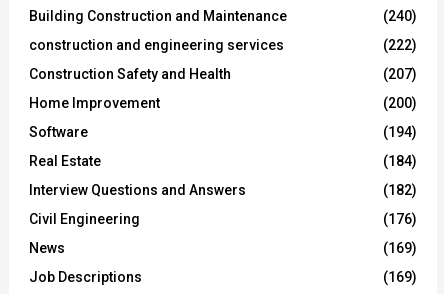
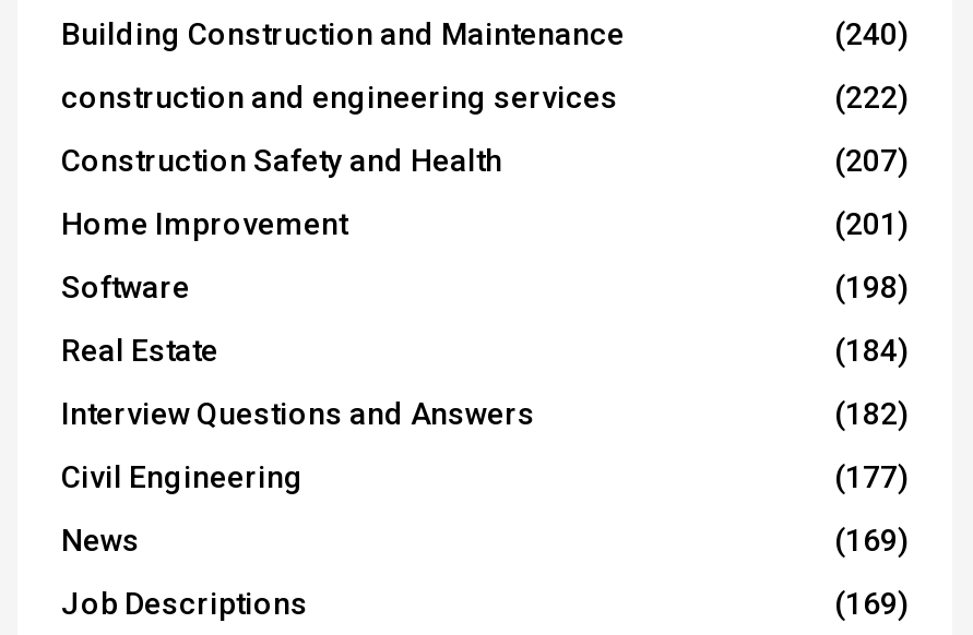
- (200)
+ (201)

- (194)
+ (198)

- (176)
+ (177)
